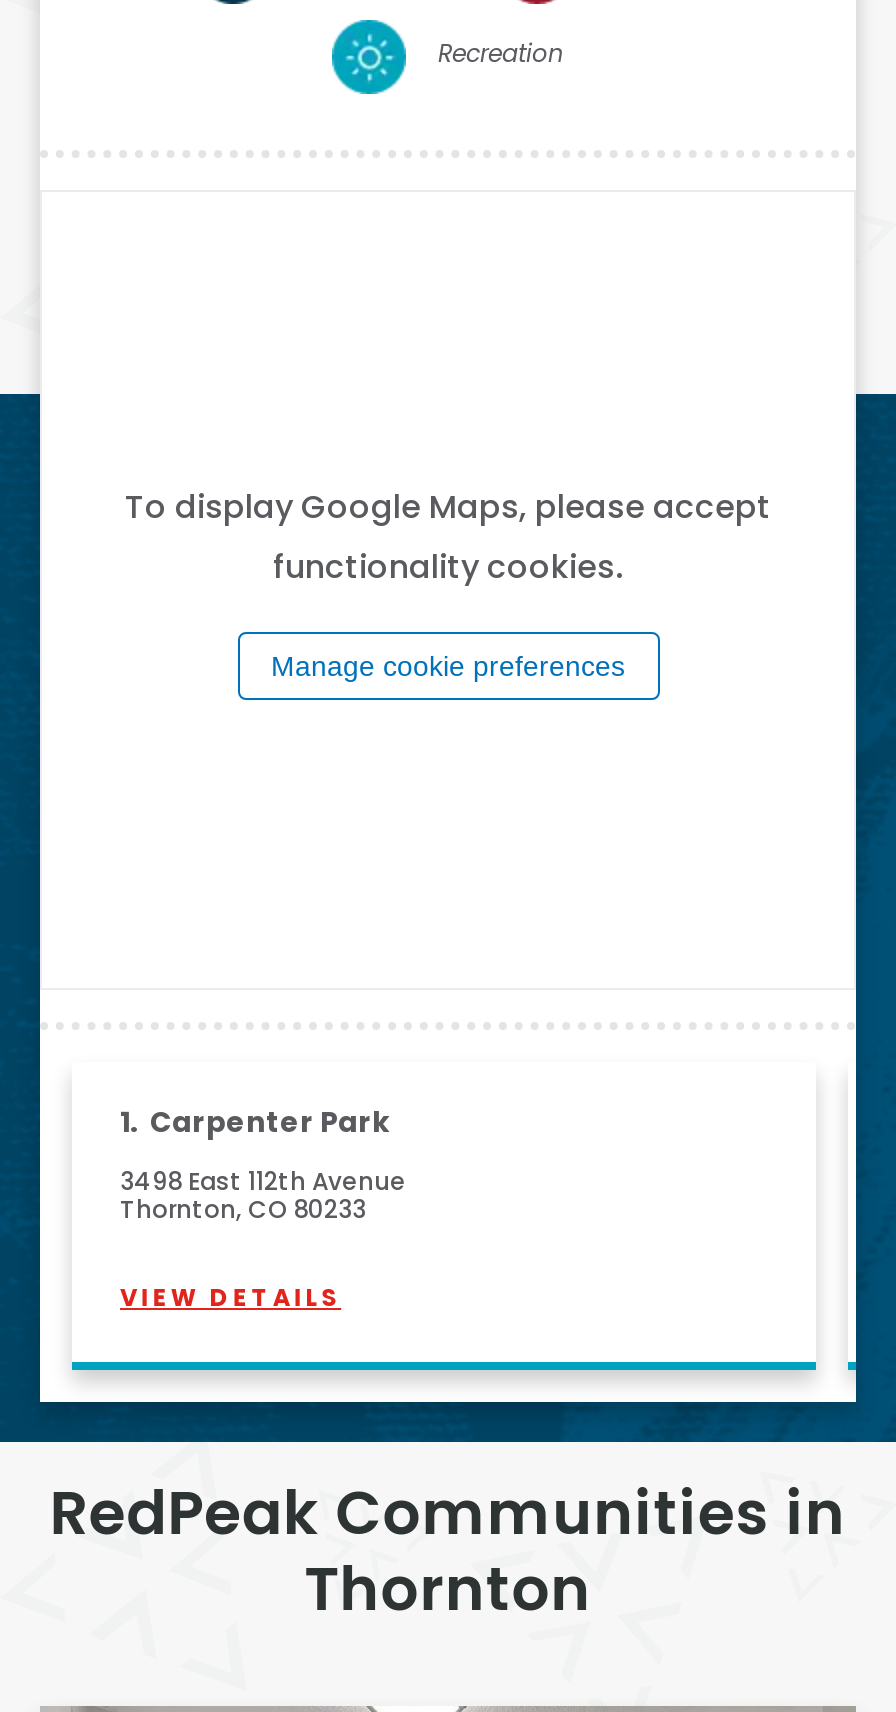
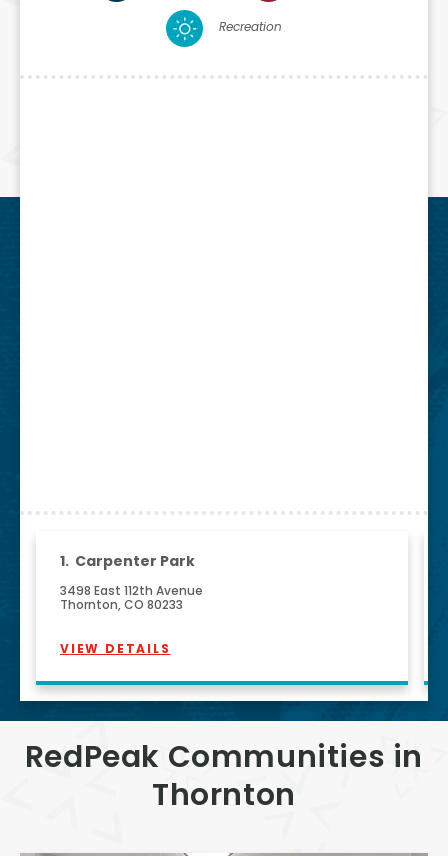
- To display Google Maps, please accept
- functionality cookies.
- Manage cookie preferences
